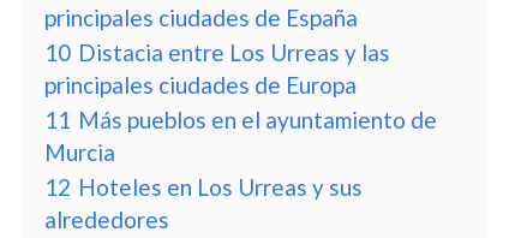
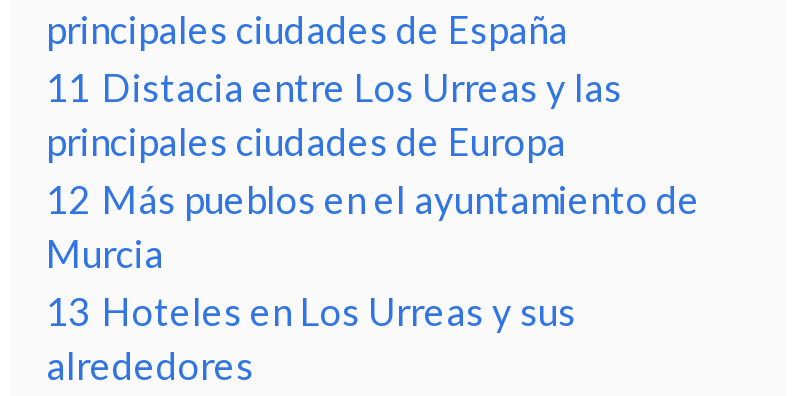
- 10 Distacia entre Los Urreas y las
+ 11 Distacia entre Los Urreas y las

- 11 Más pueblos en el ayuntamiento de
+ 12 Más pueblos en el ayuntamiento de

- 12 Hoteles en Los Urreas y sus
+ 13 Hoteles en Los Urreas y sus
